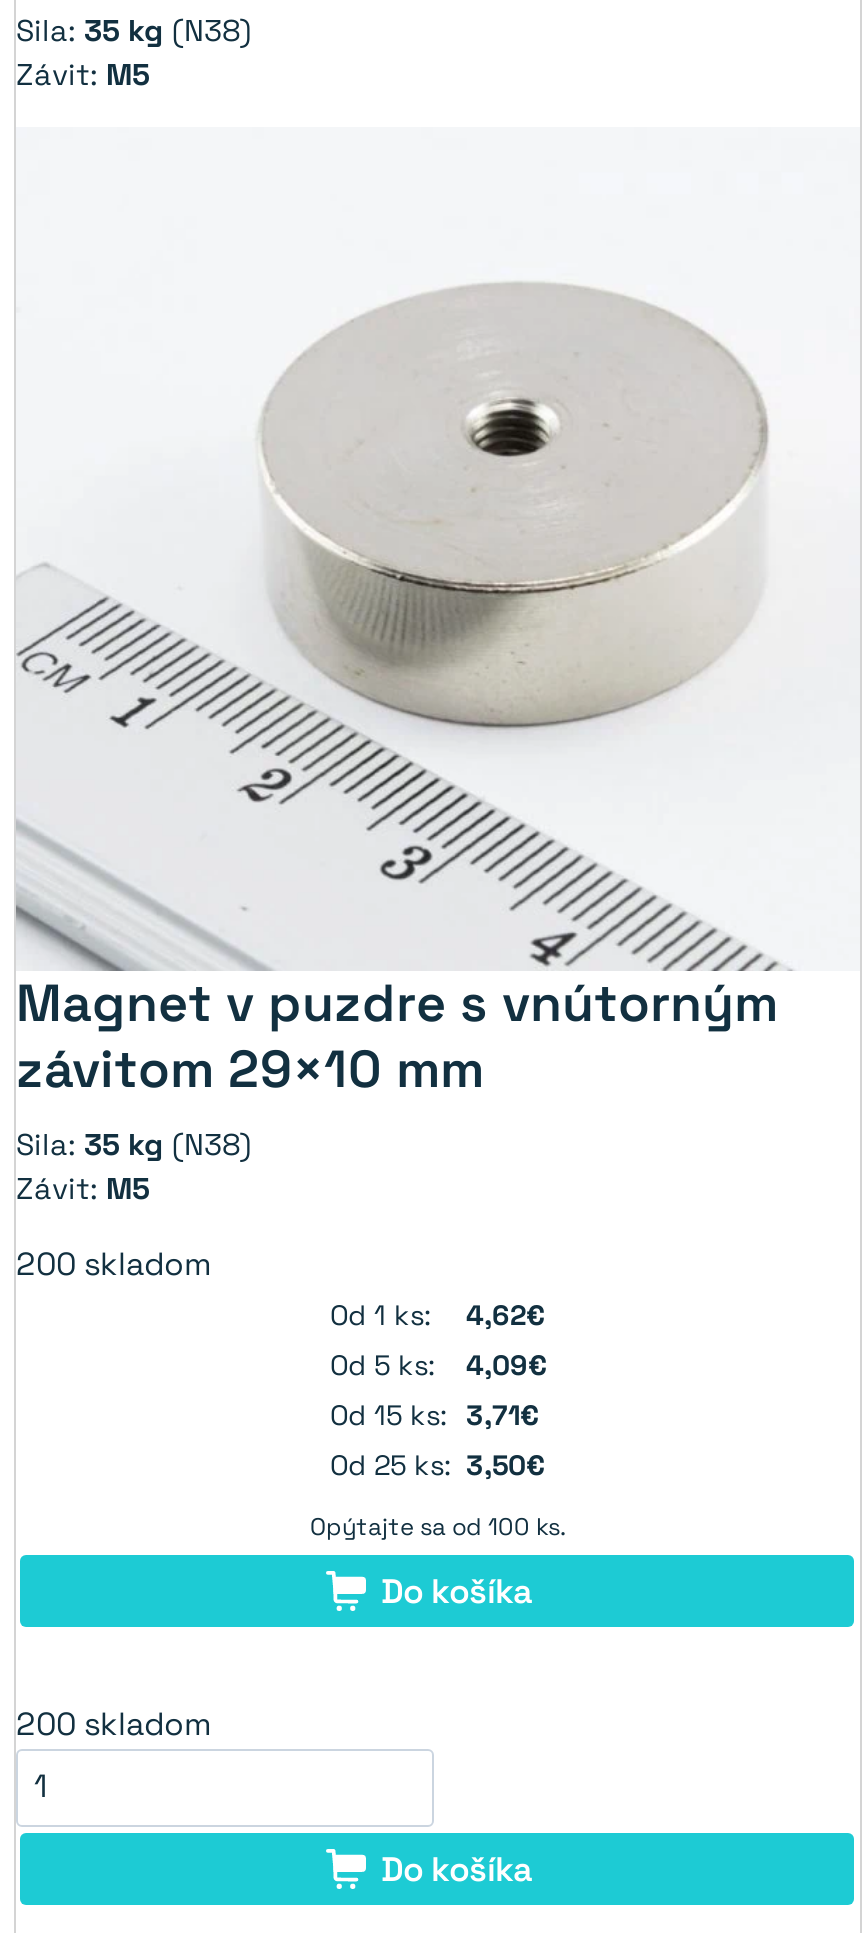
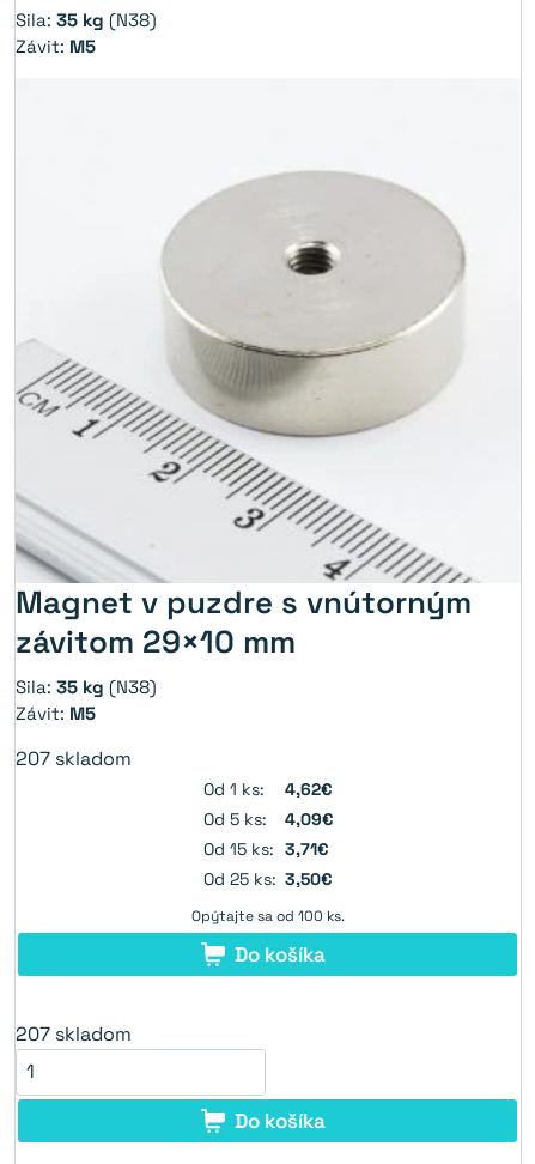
- 200 skladom
+ 207 skladom

- 200 skladom
+ 207 skladom
